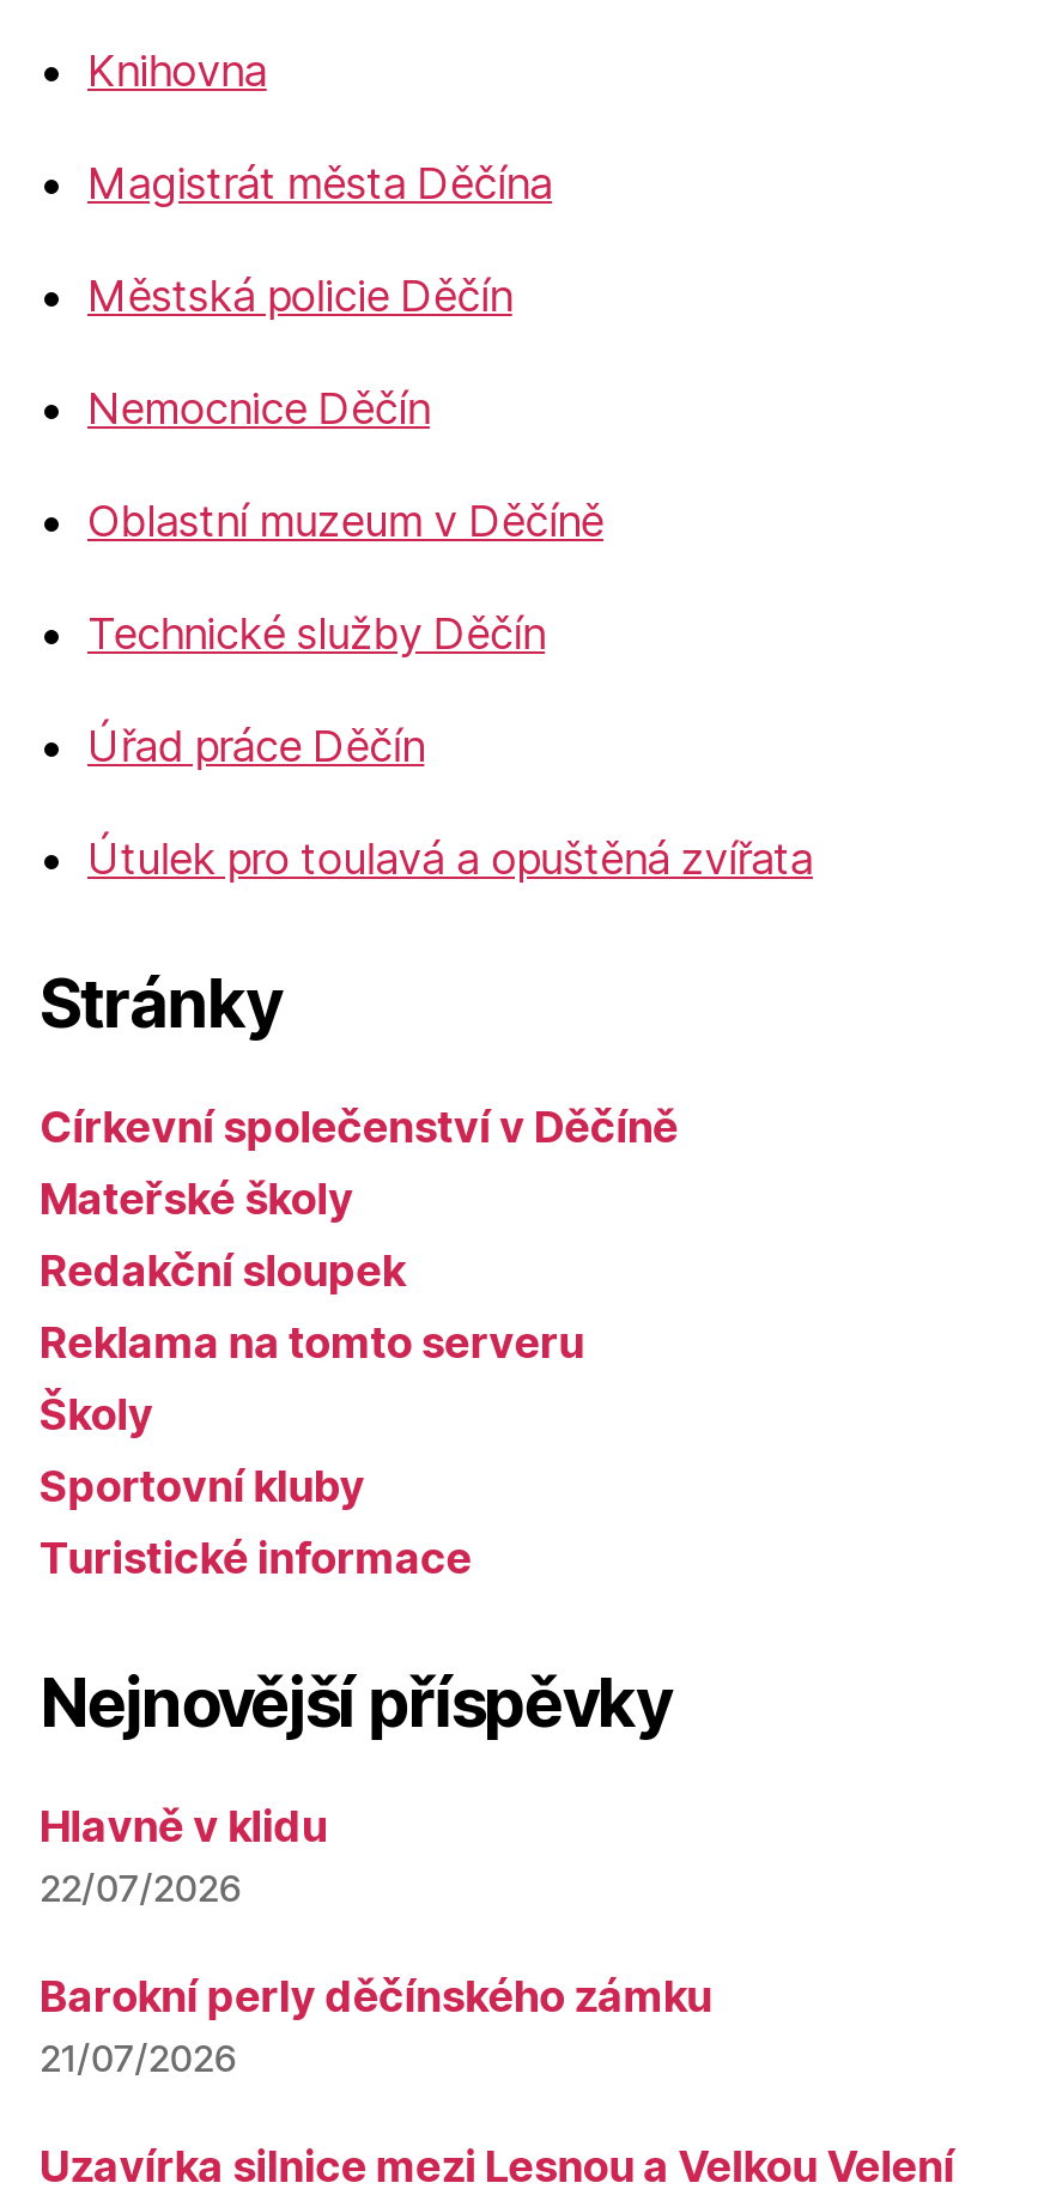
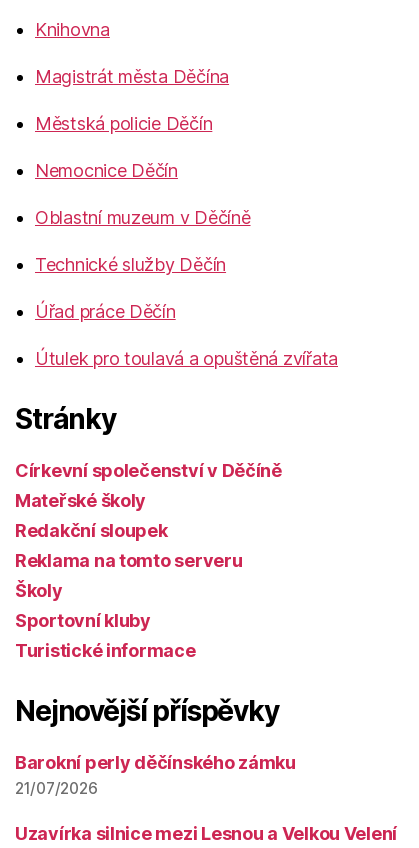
- Hlavně v klidu
- 22/07/2026
